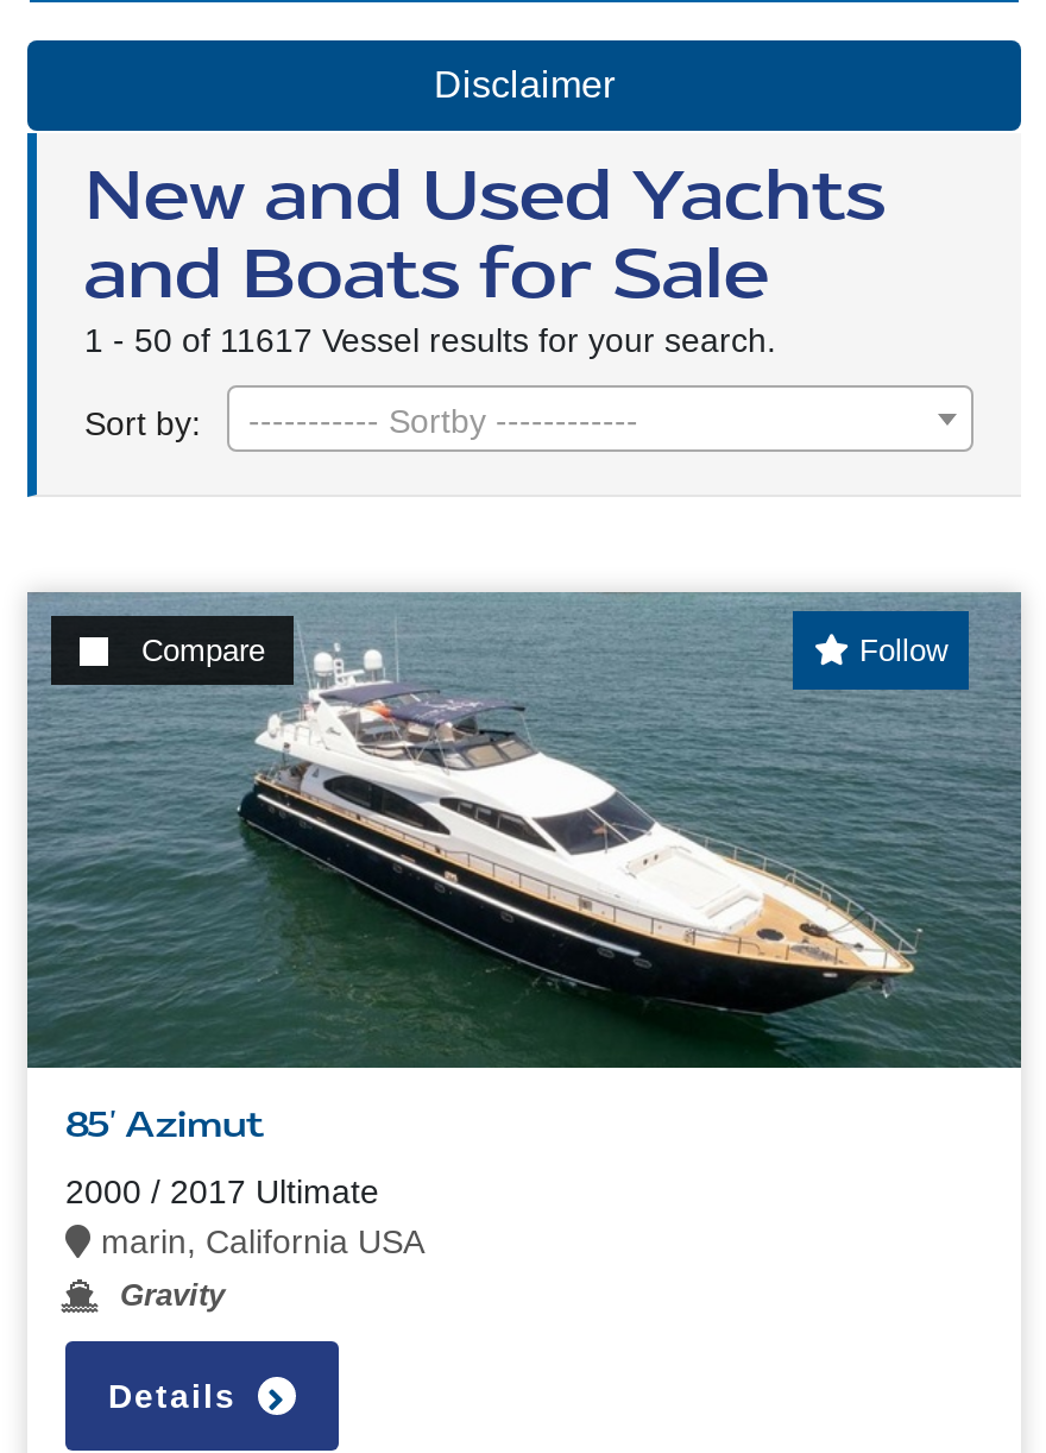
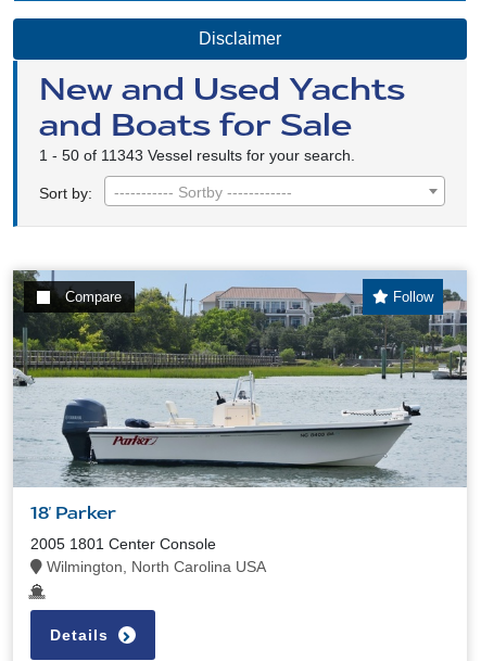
- 1 - 50 of 11617 Vessel results for your search.
+ 1 - 50 of 11343 Vessel results for your search.

- [image]
- 85' Azimut
+ [image]
+ 18' Parker

- 2000 / 2017 Ultimate
- marin, California USA
- Gravity
+ 2005 1801 Center Console
+ Wilmington, North Carolina USA
